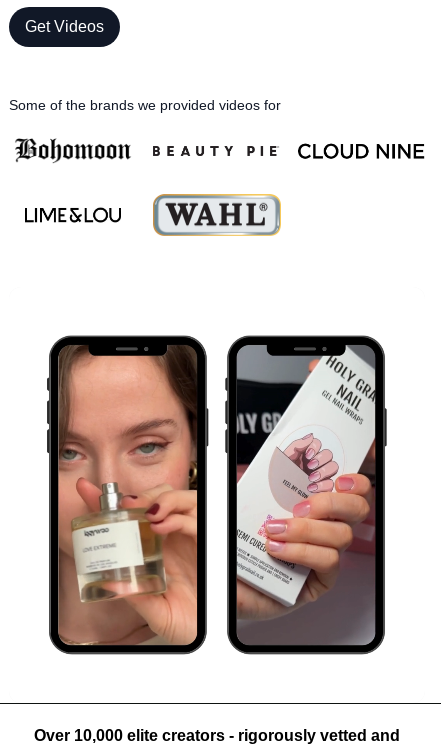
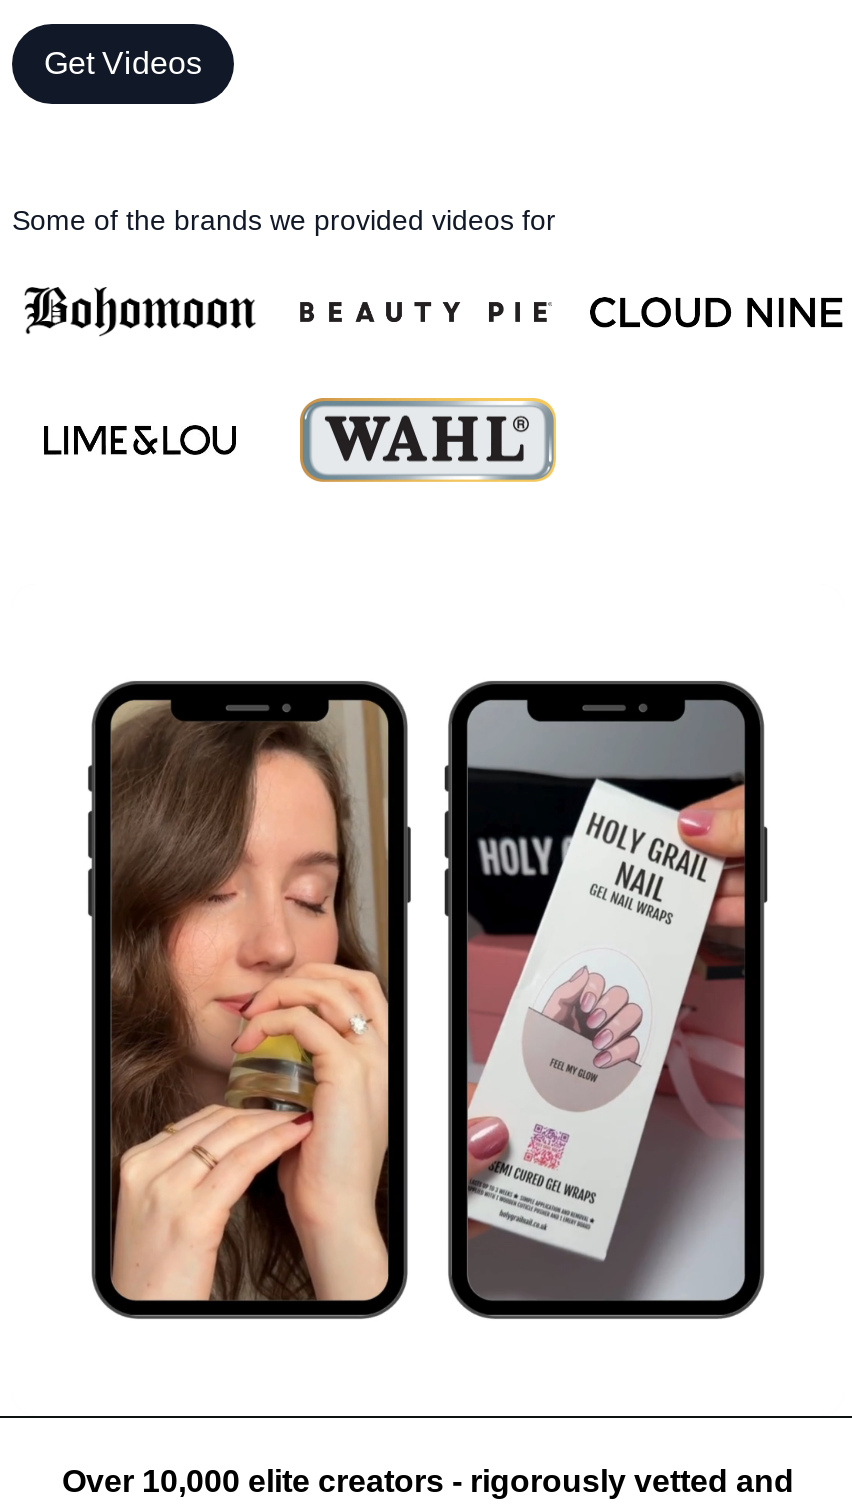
- [image]
+ [image]

- [image]
+ [image]
